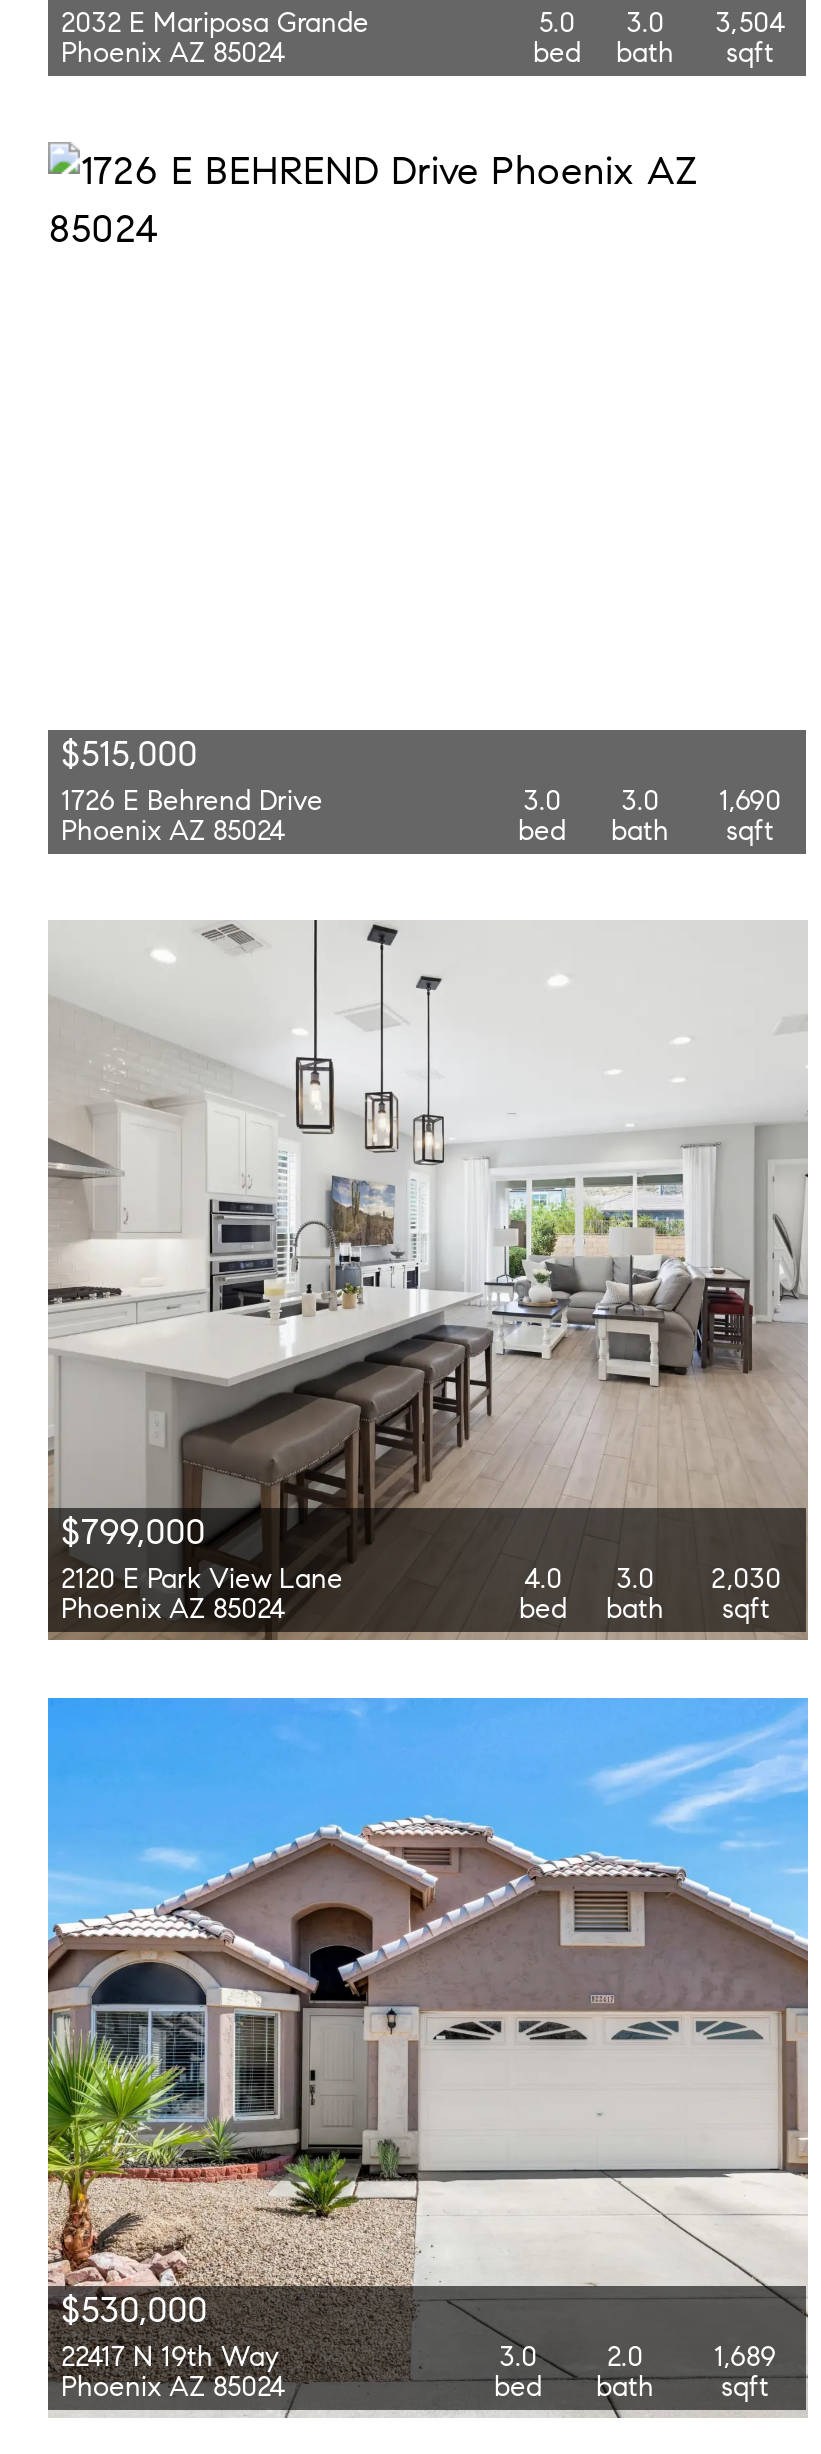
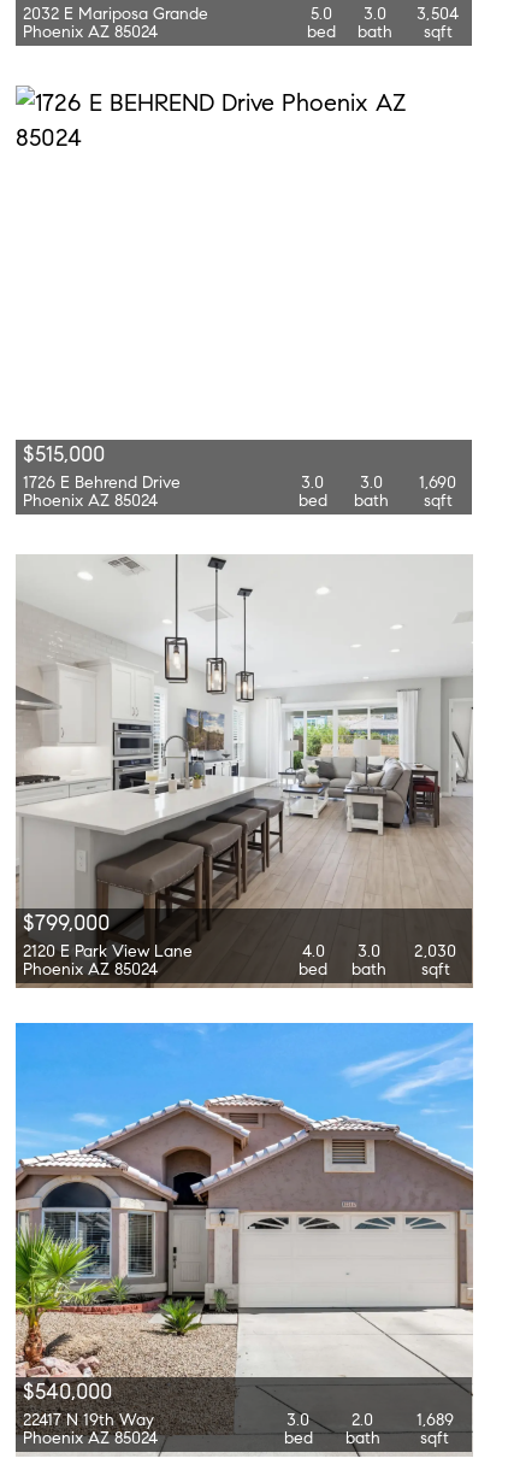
- $530,000
+ $540,000
